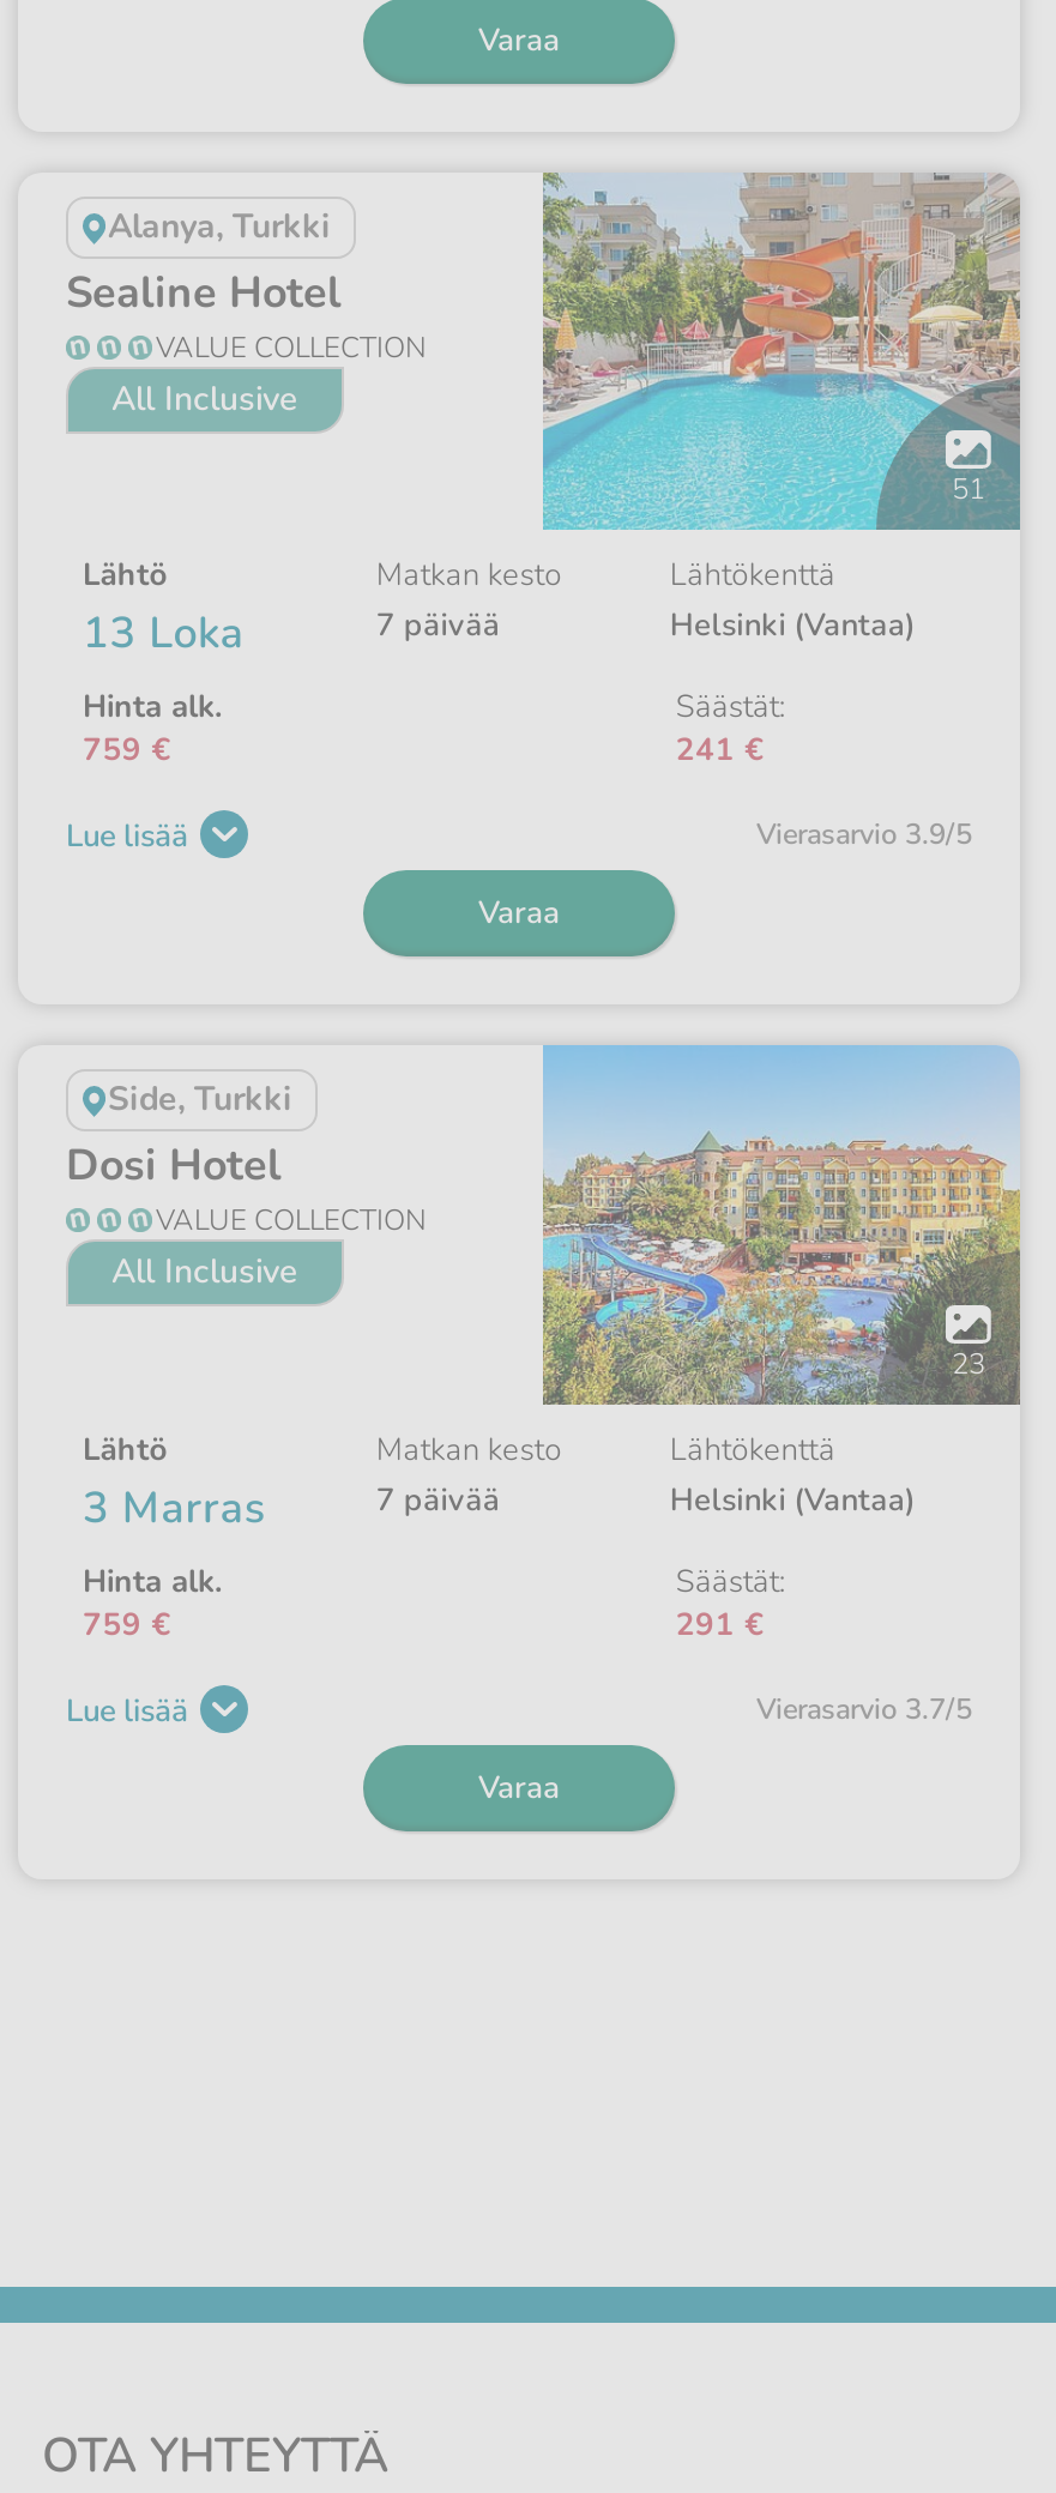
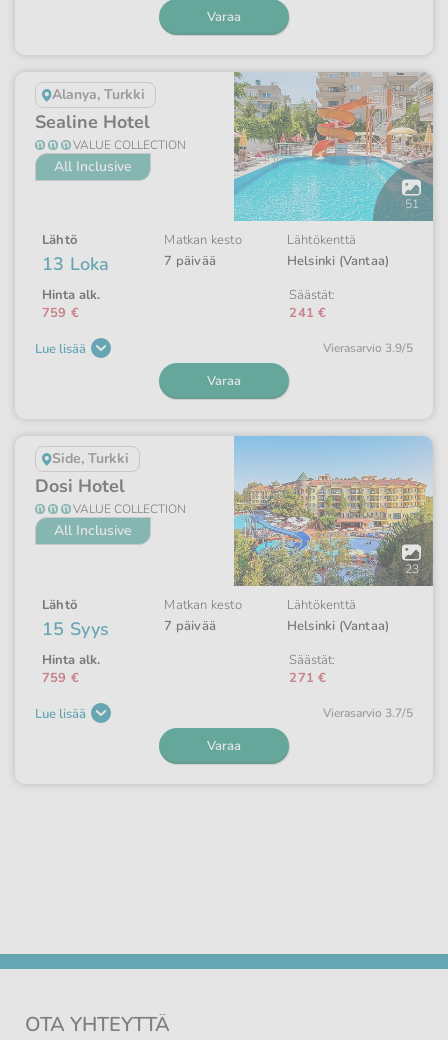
- 3 Marras
+ 15 Syys

- 291 €
+ 271 €
